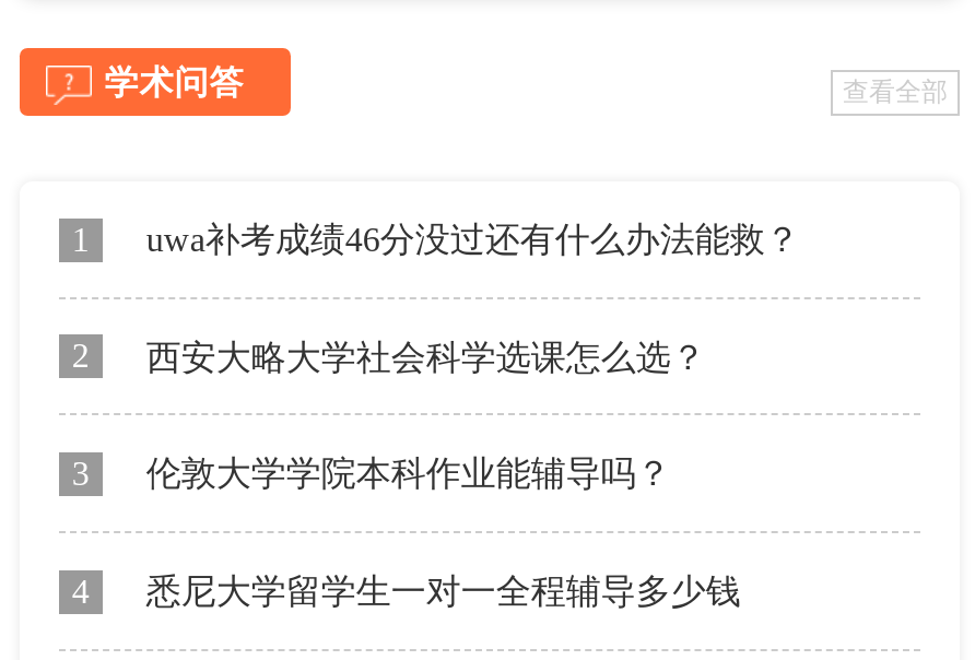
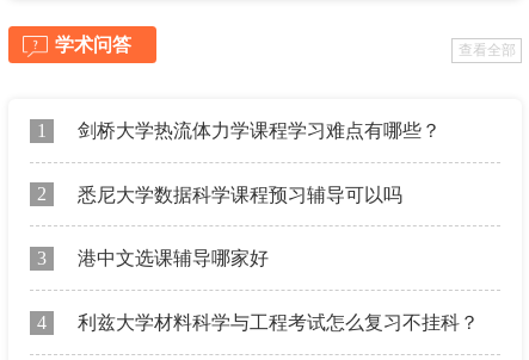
- uwa补考成绩46分没过还有什么办法能救？
+ 剑桥大学热流体力学课程学习难点有哪些？

- 西安大略大学社会科学选课怎么选？
+ 悉尼大学数据科学课程预习辅导可以吗

- 伦敦大学学院本科作业能辅导吗？
+ 港中文选课辅导哪家好

- 悉尼大学留学生一对一全程辅导多少钱
+ 利兹大学材料科学与工程考试怎么复习不挂科？
